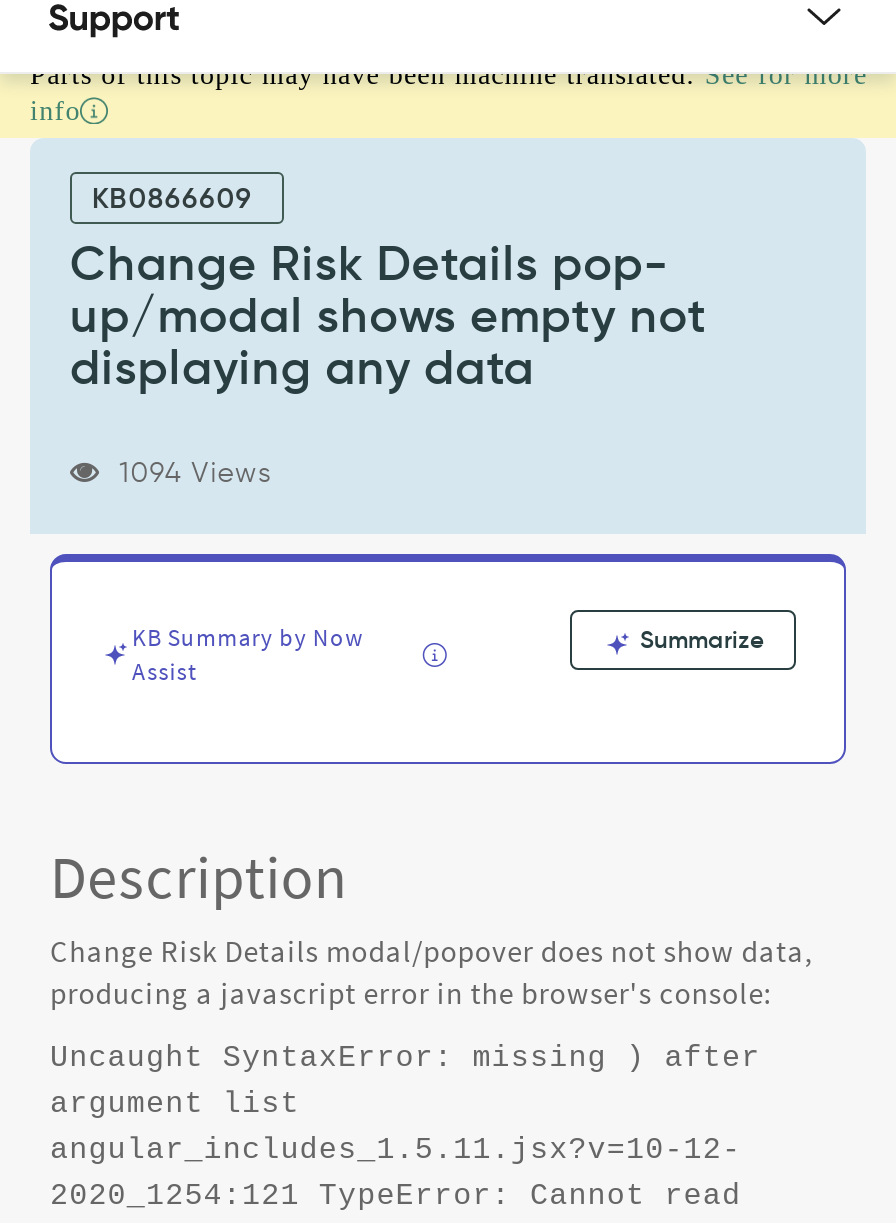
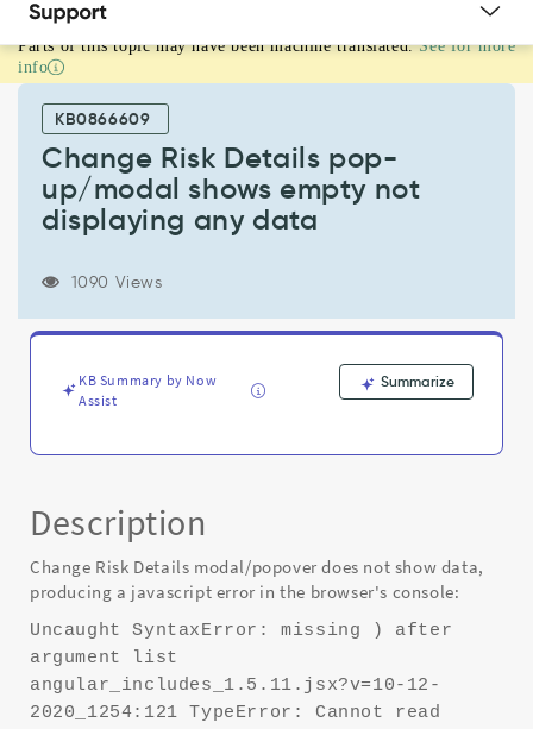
- 1094 Views
+ 1090 Views
